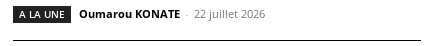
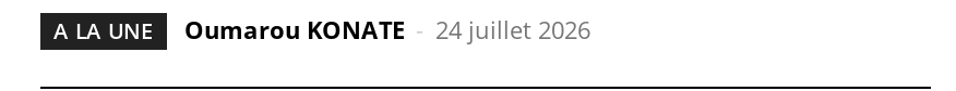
- Oumarou KONATE - 22 juillet 2026
+ Oumarou KONATE - 24 juillet 2026
